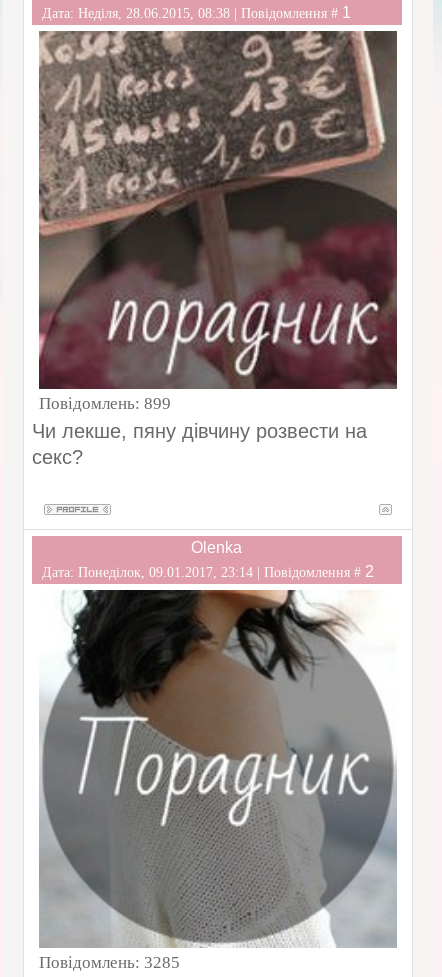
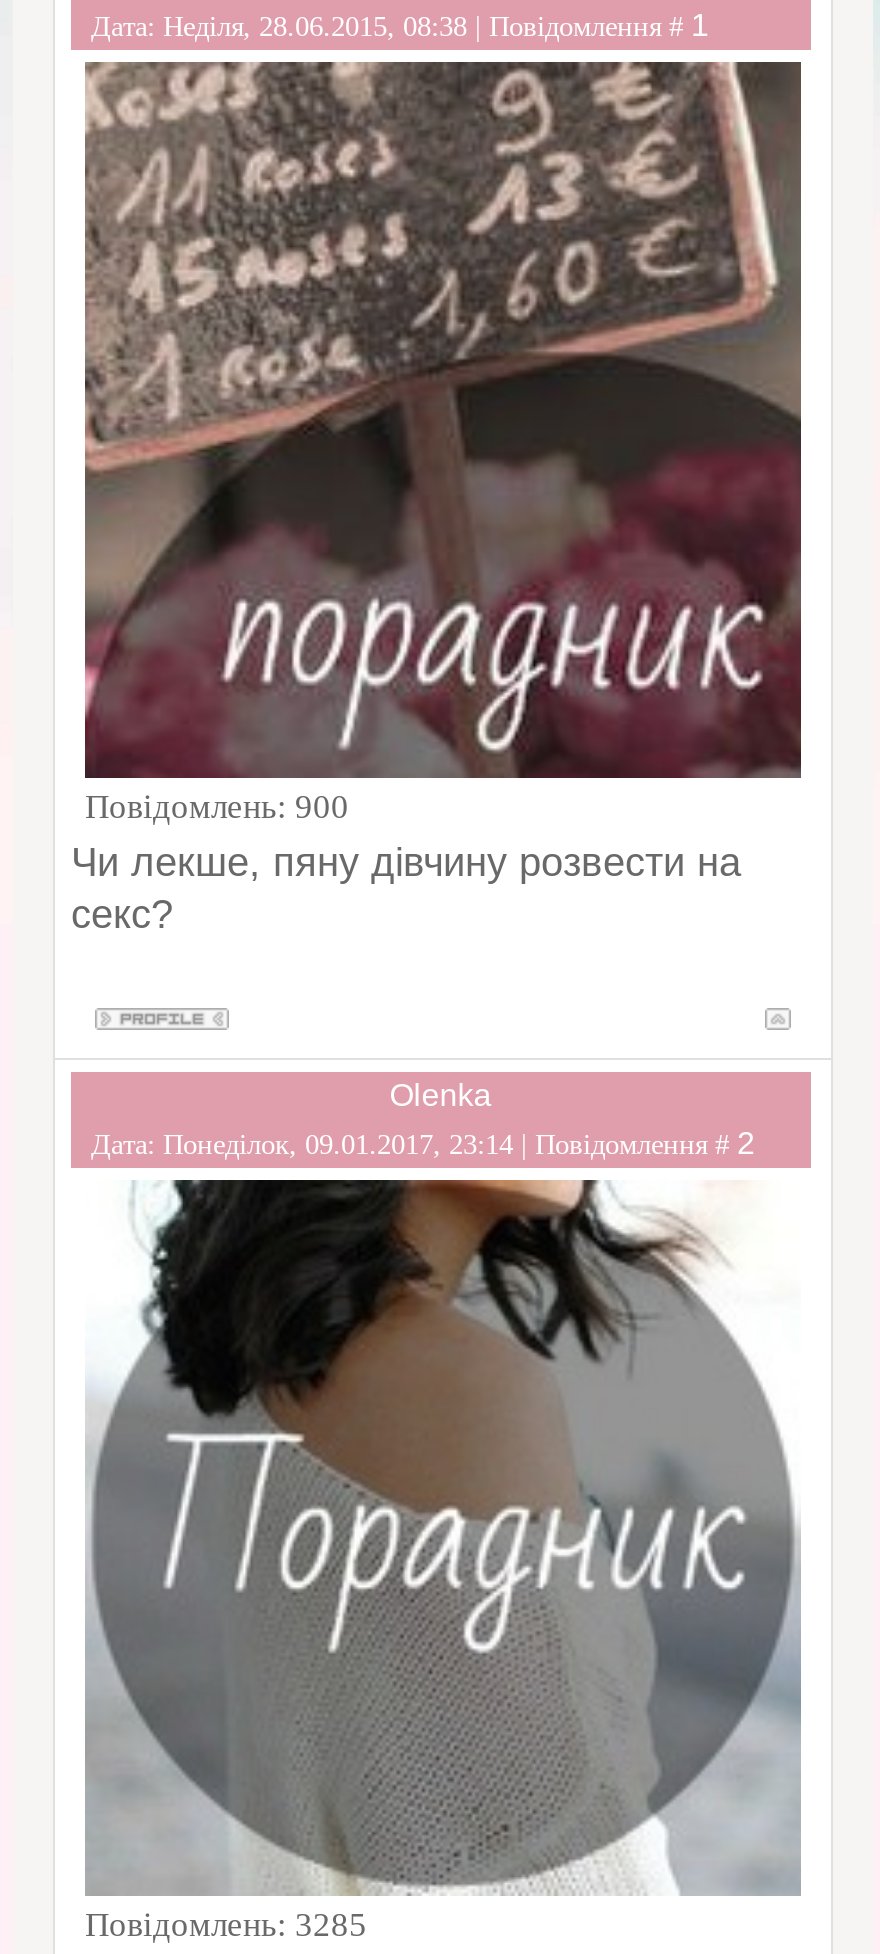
- Повідомлень: 899
+ Повідомлень: 900
